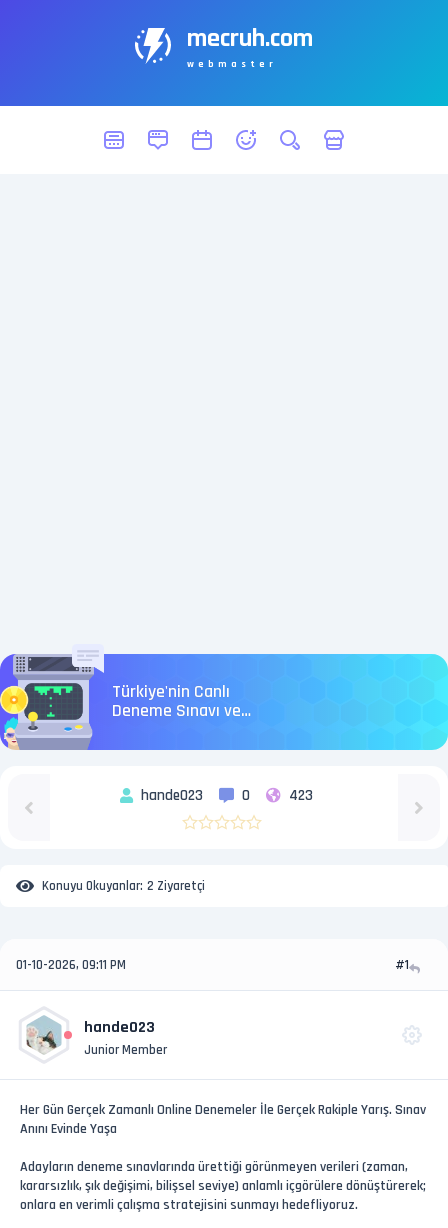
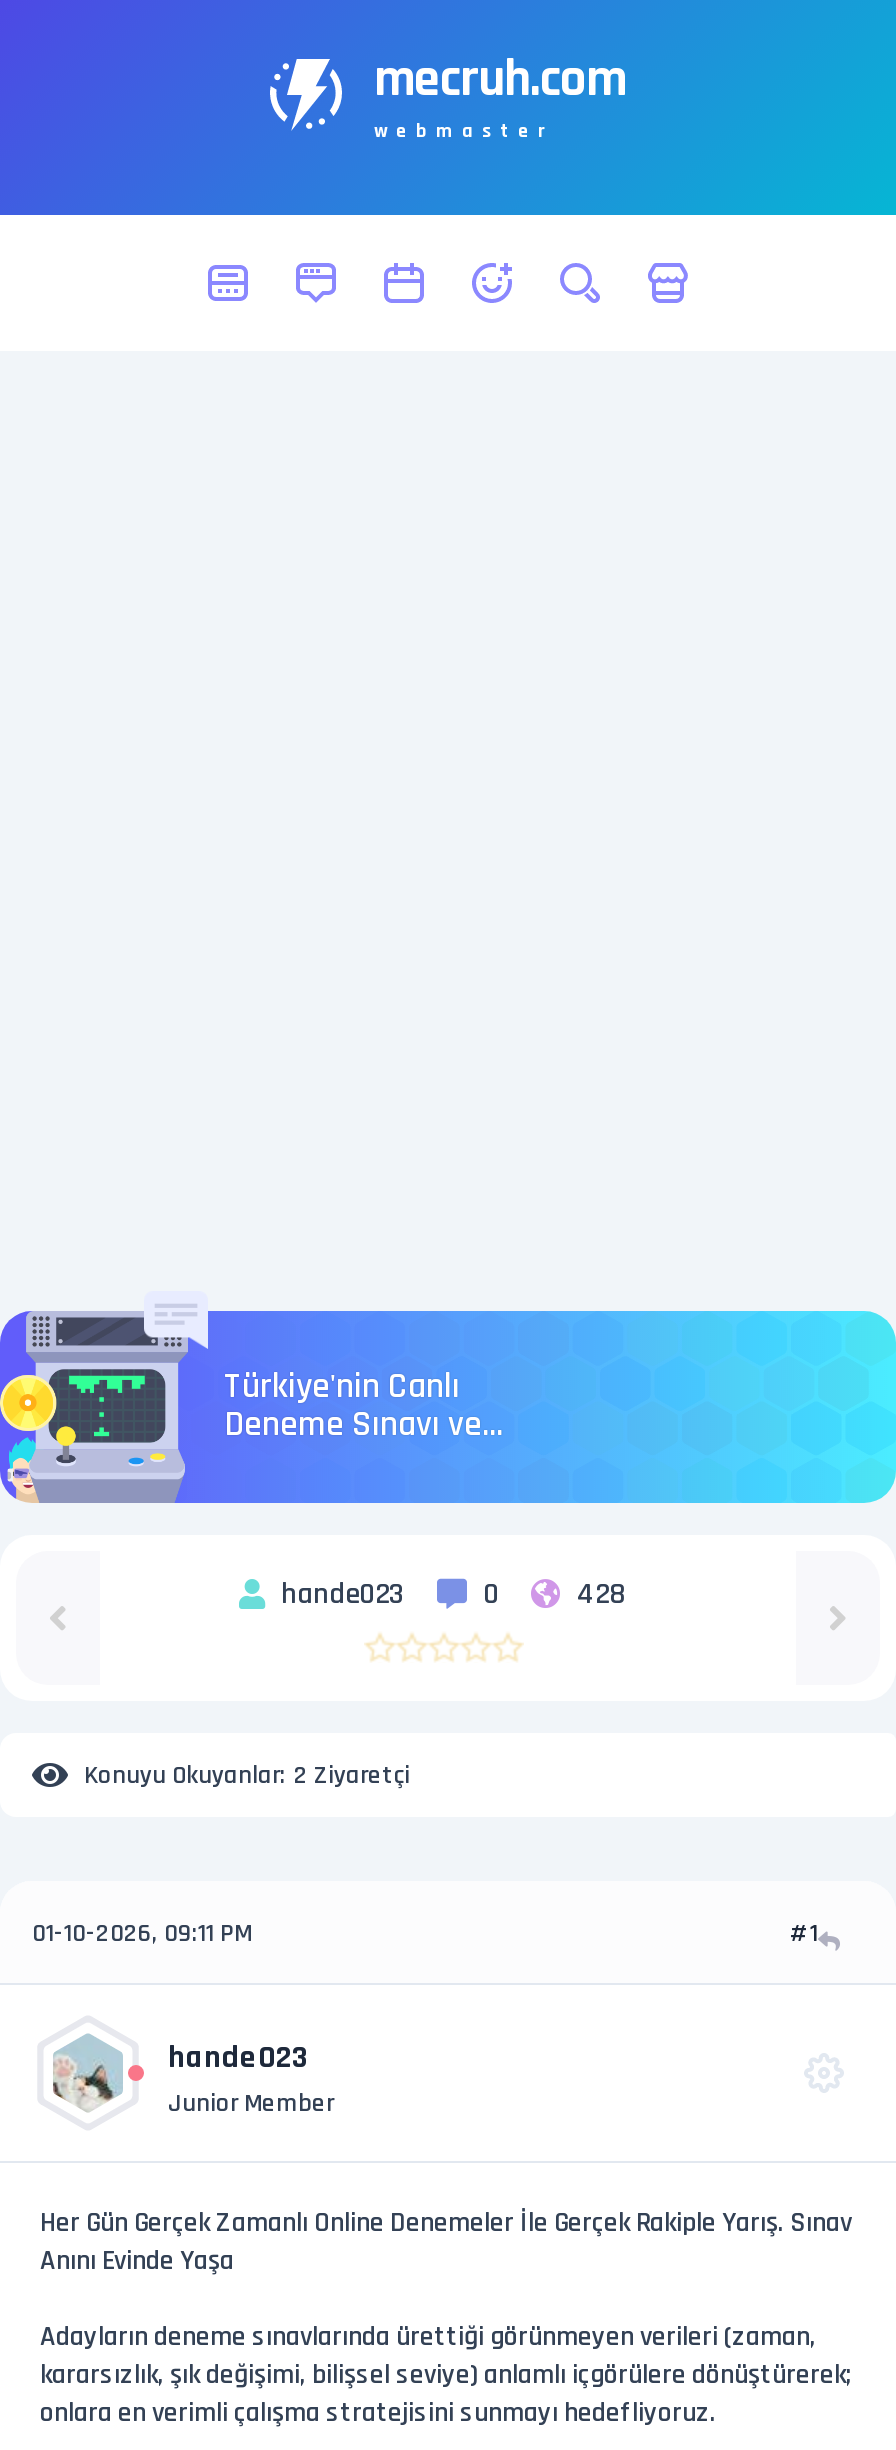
- 423
+ 428
